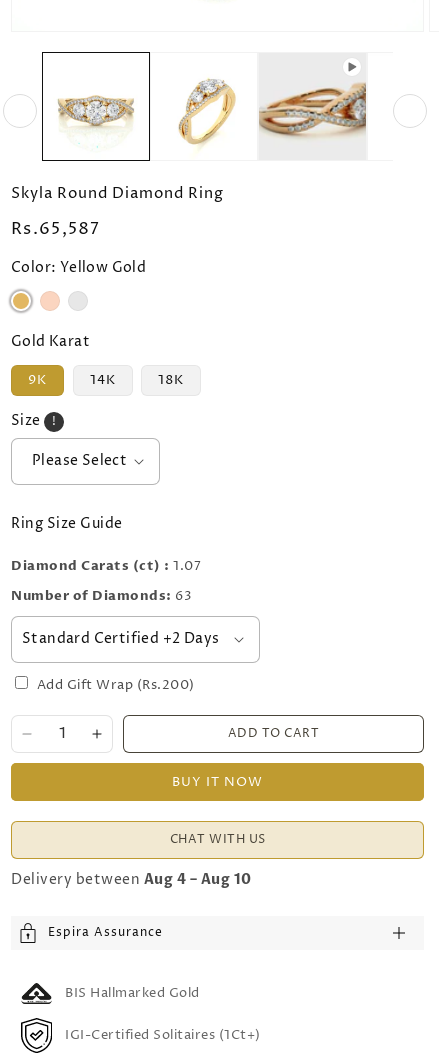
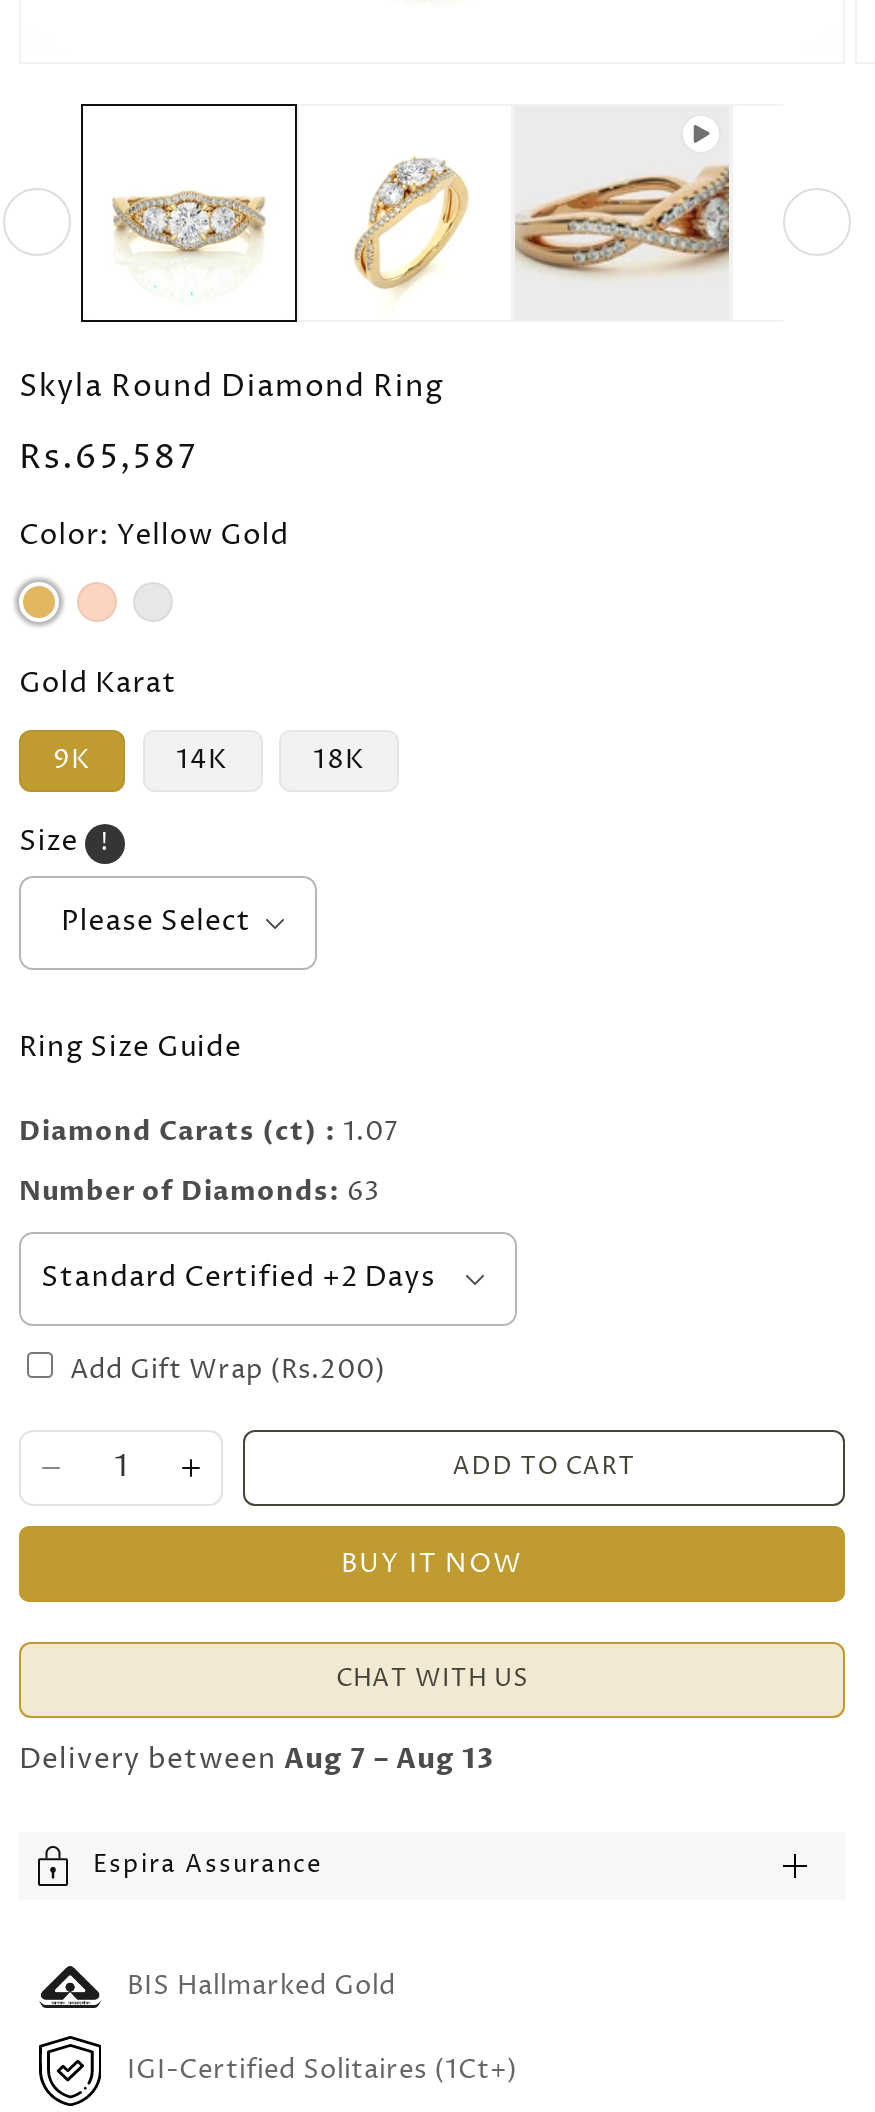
- Delivery between Aug 4 – Aug 10
+ Delivery between Aug 7 – Aug 13
